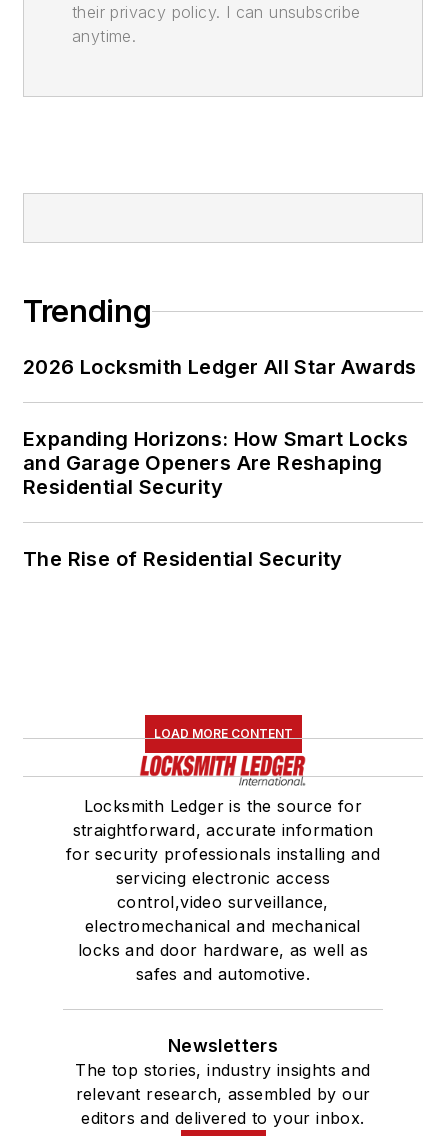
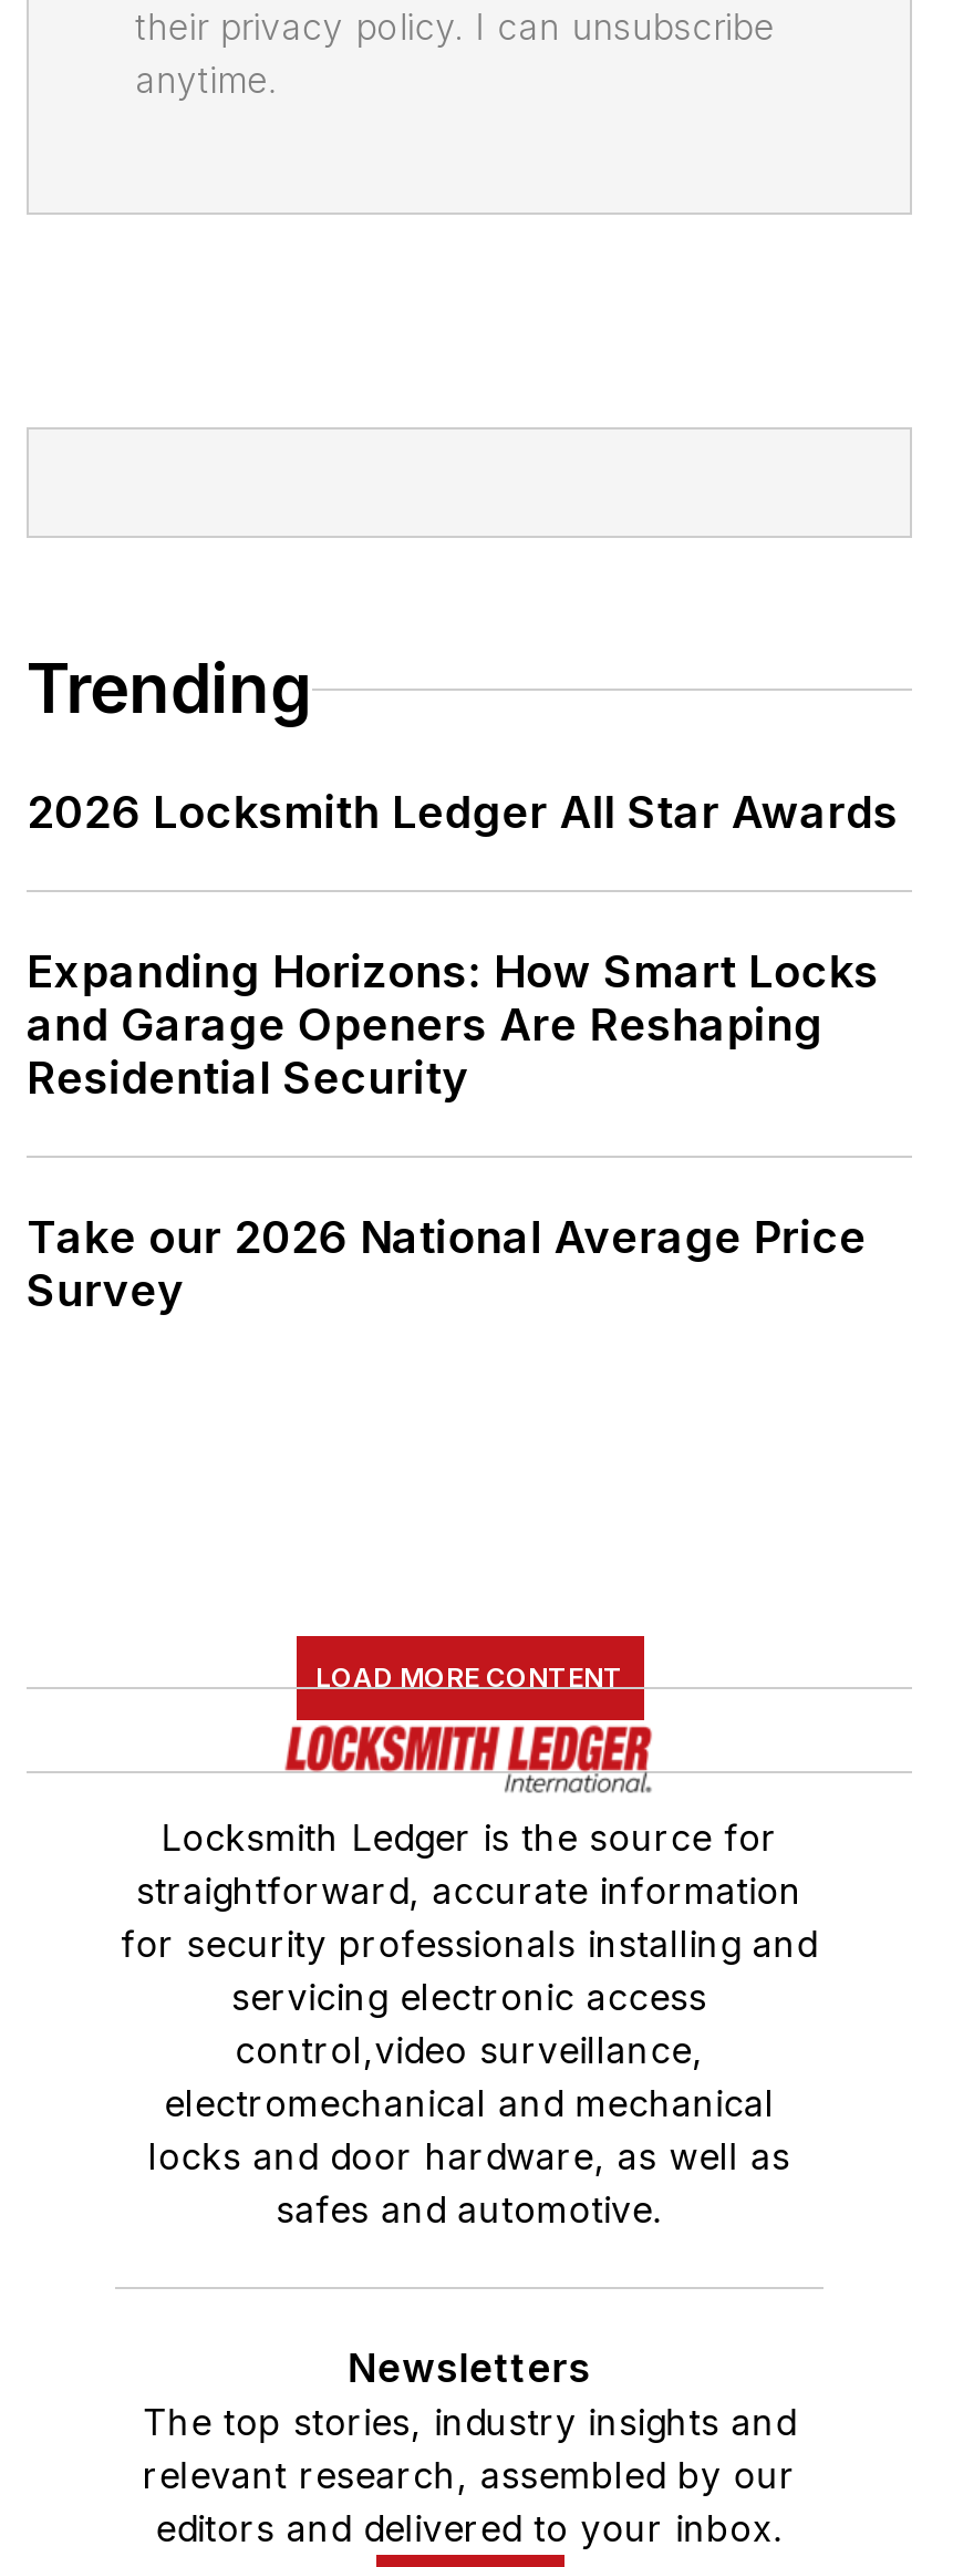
- The Rise of Residential Security
+ Take our 2026 National Average Price
+ Survey
